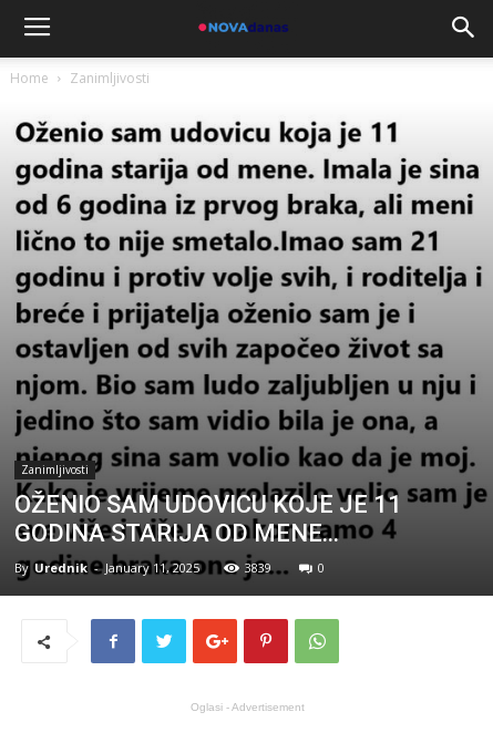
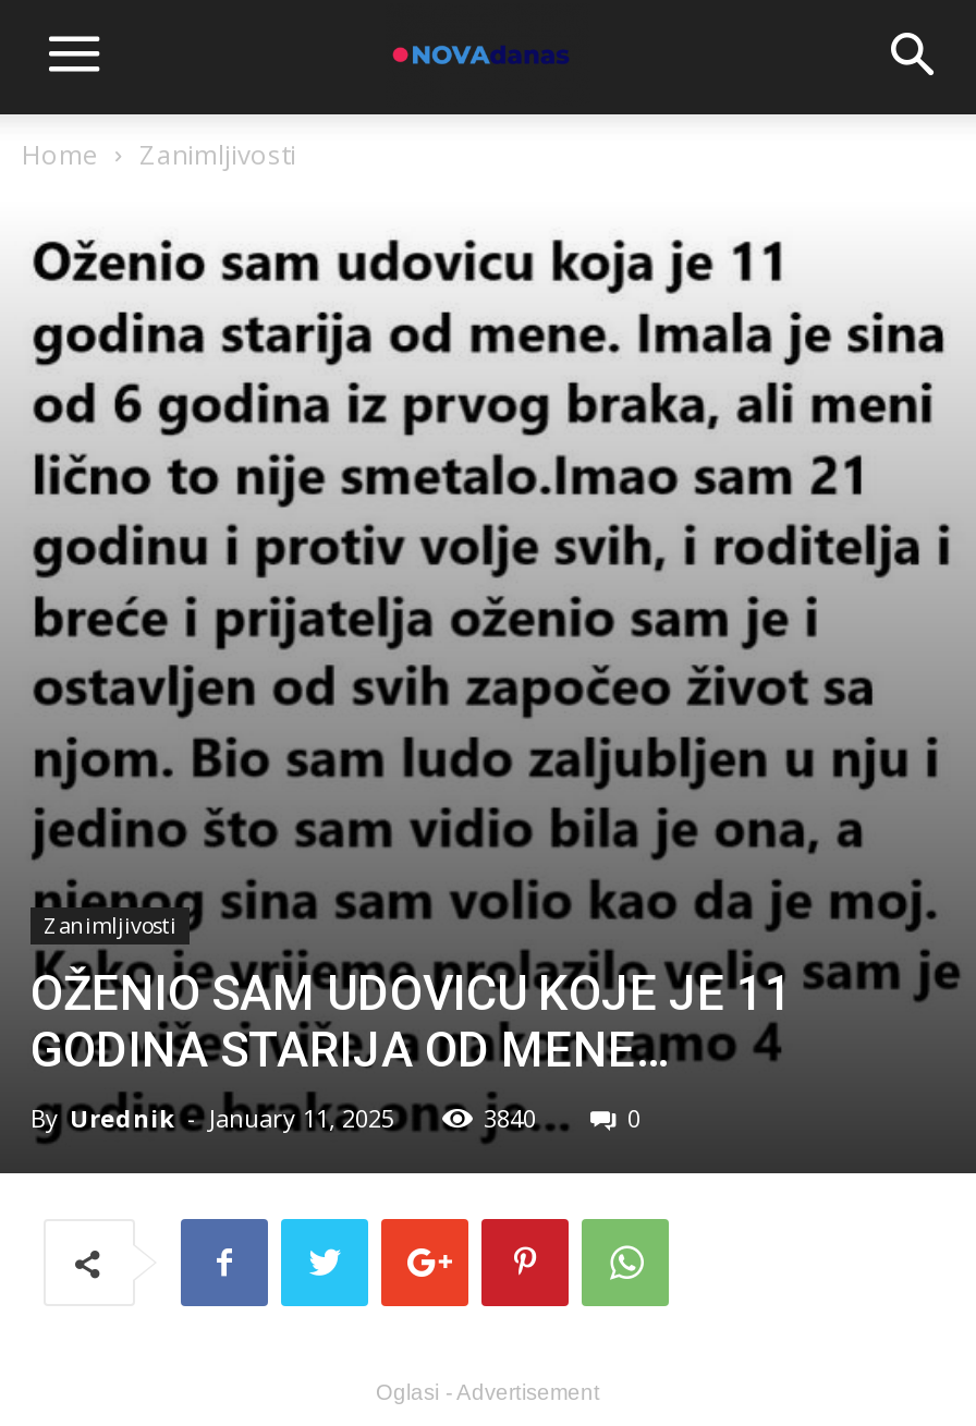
- 3839
+ 3840
